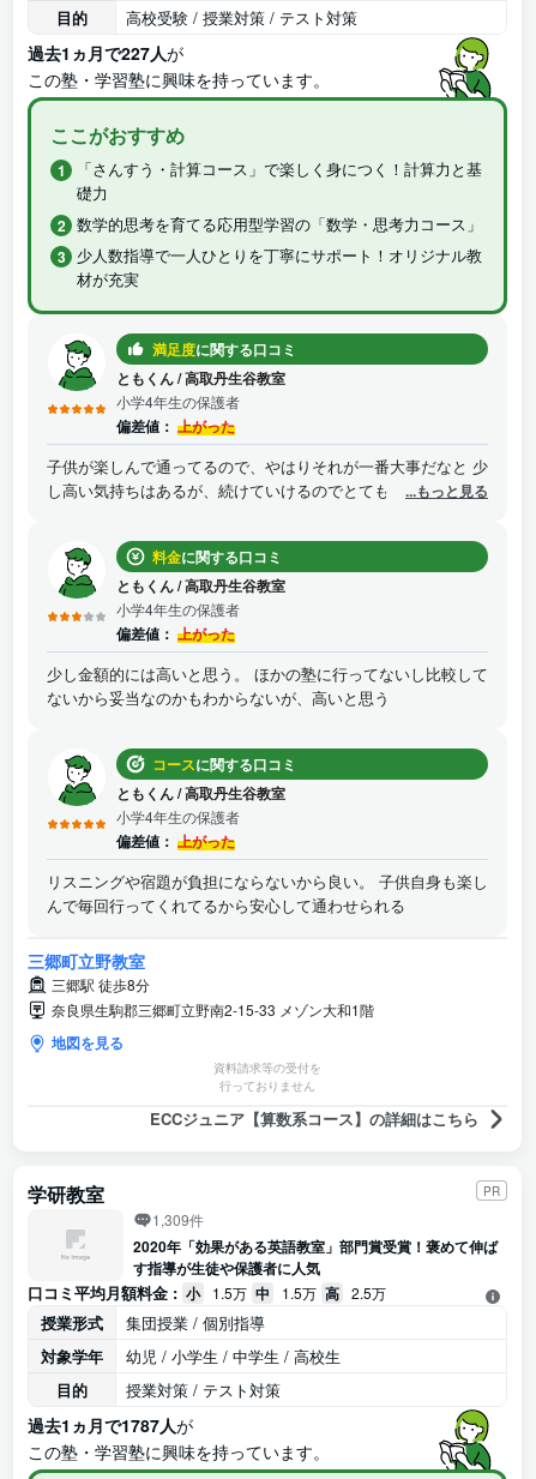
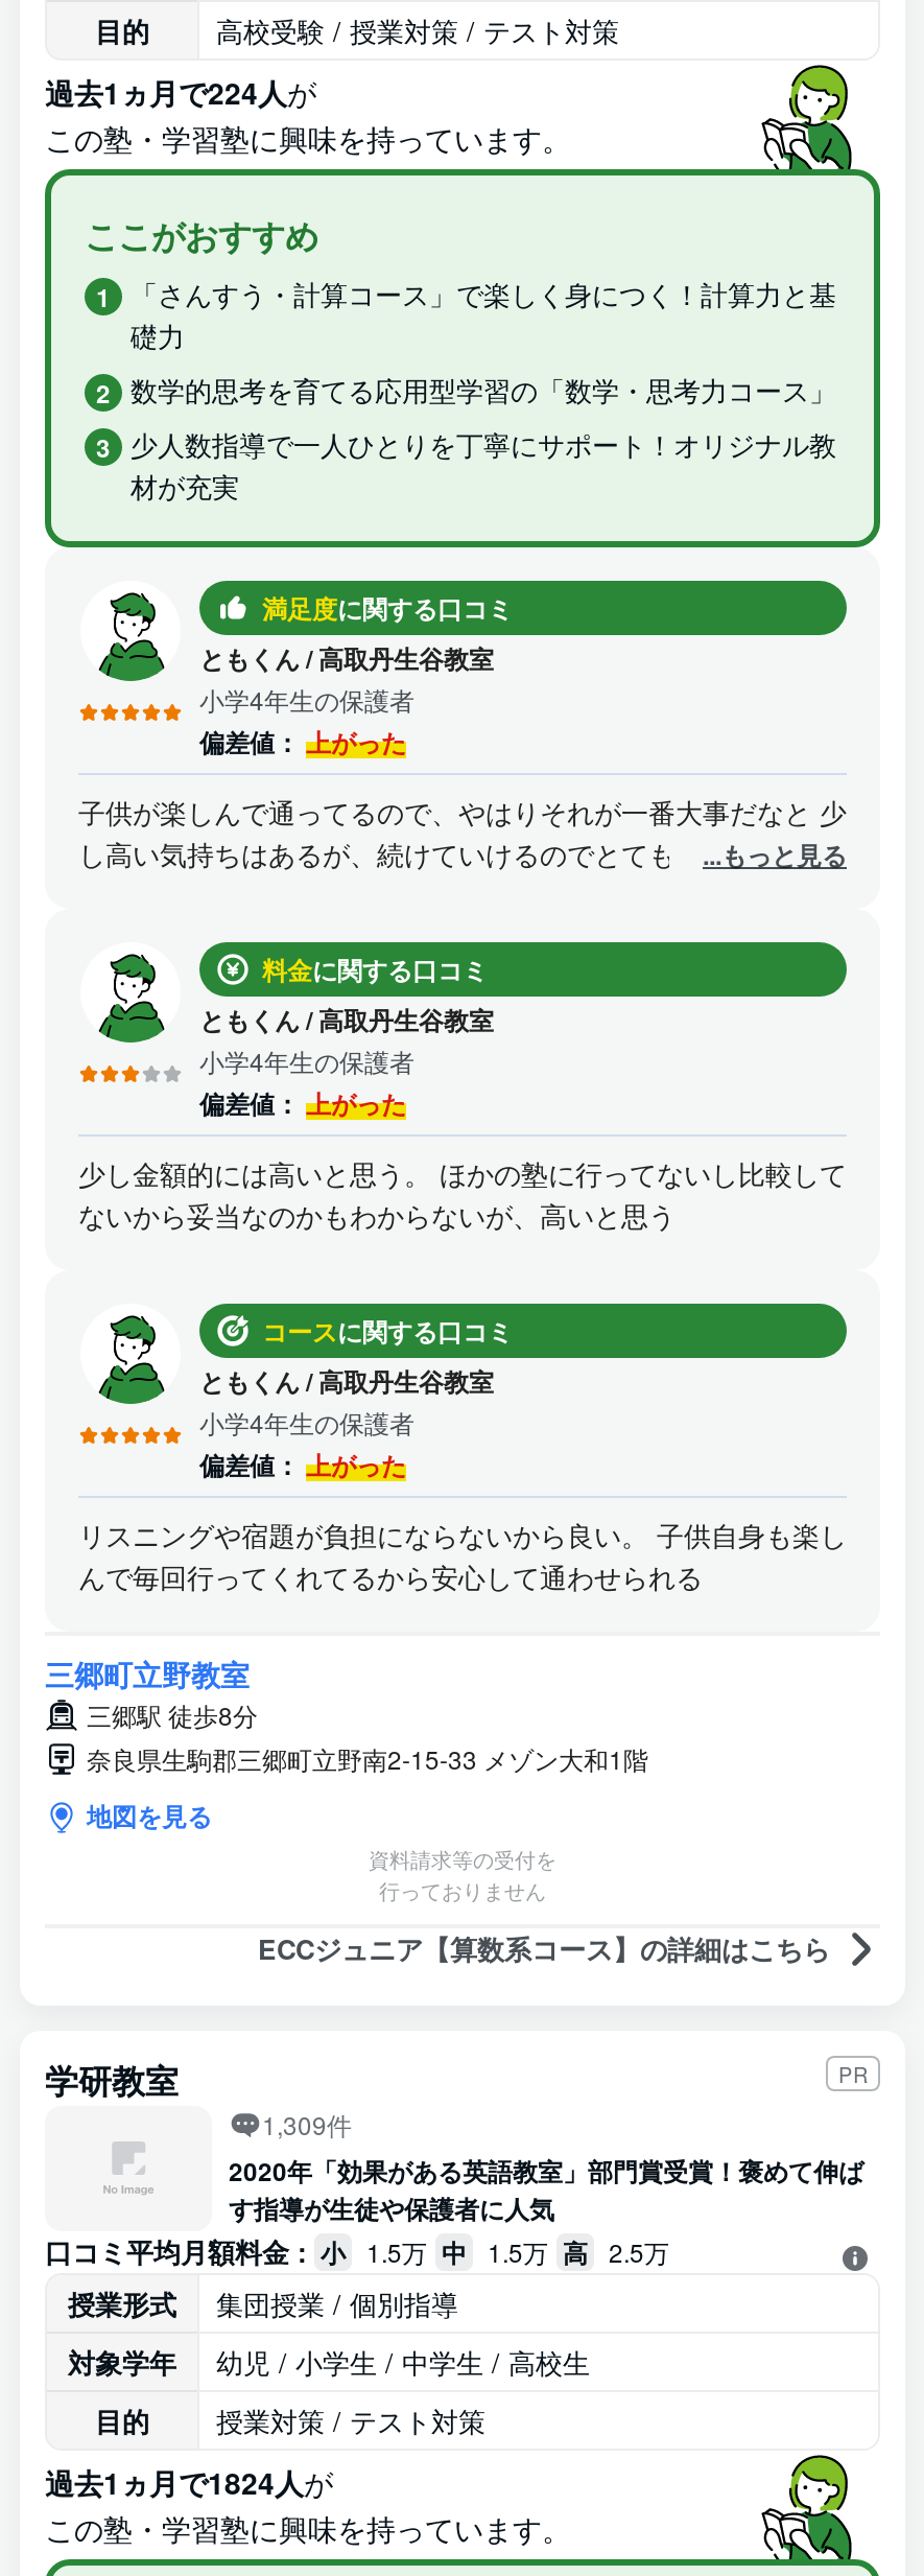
- 過去1ヵ月で227人が
+ 過去1ヵ月で224人が

- 過去1ヵ月で1787人が
+ 過去1ヵ月で1824人が
